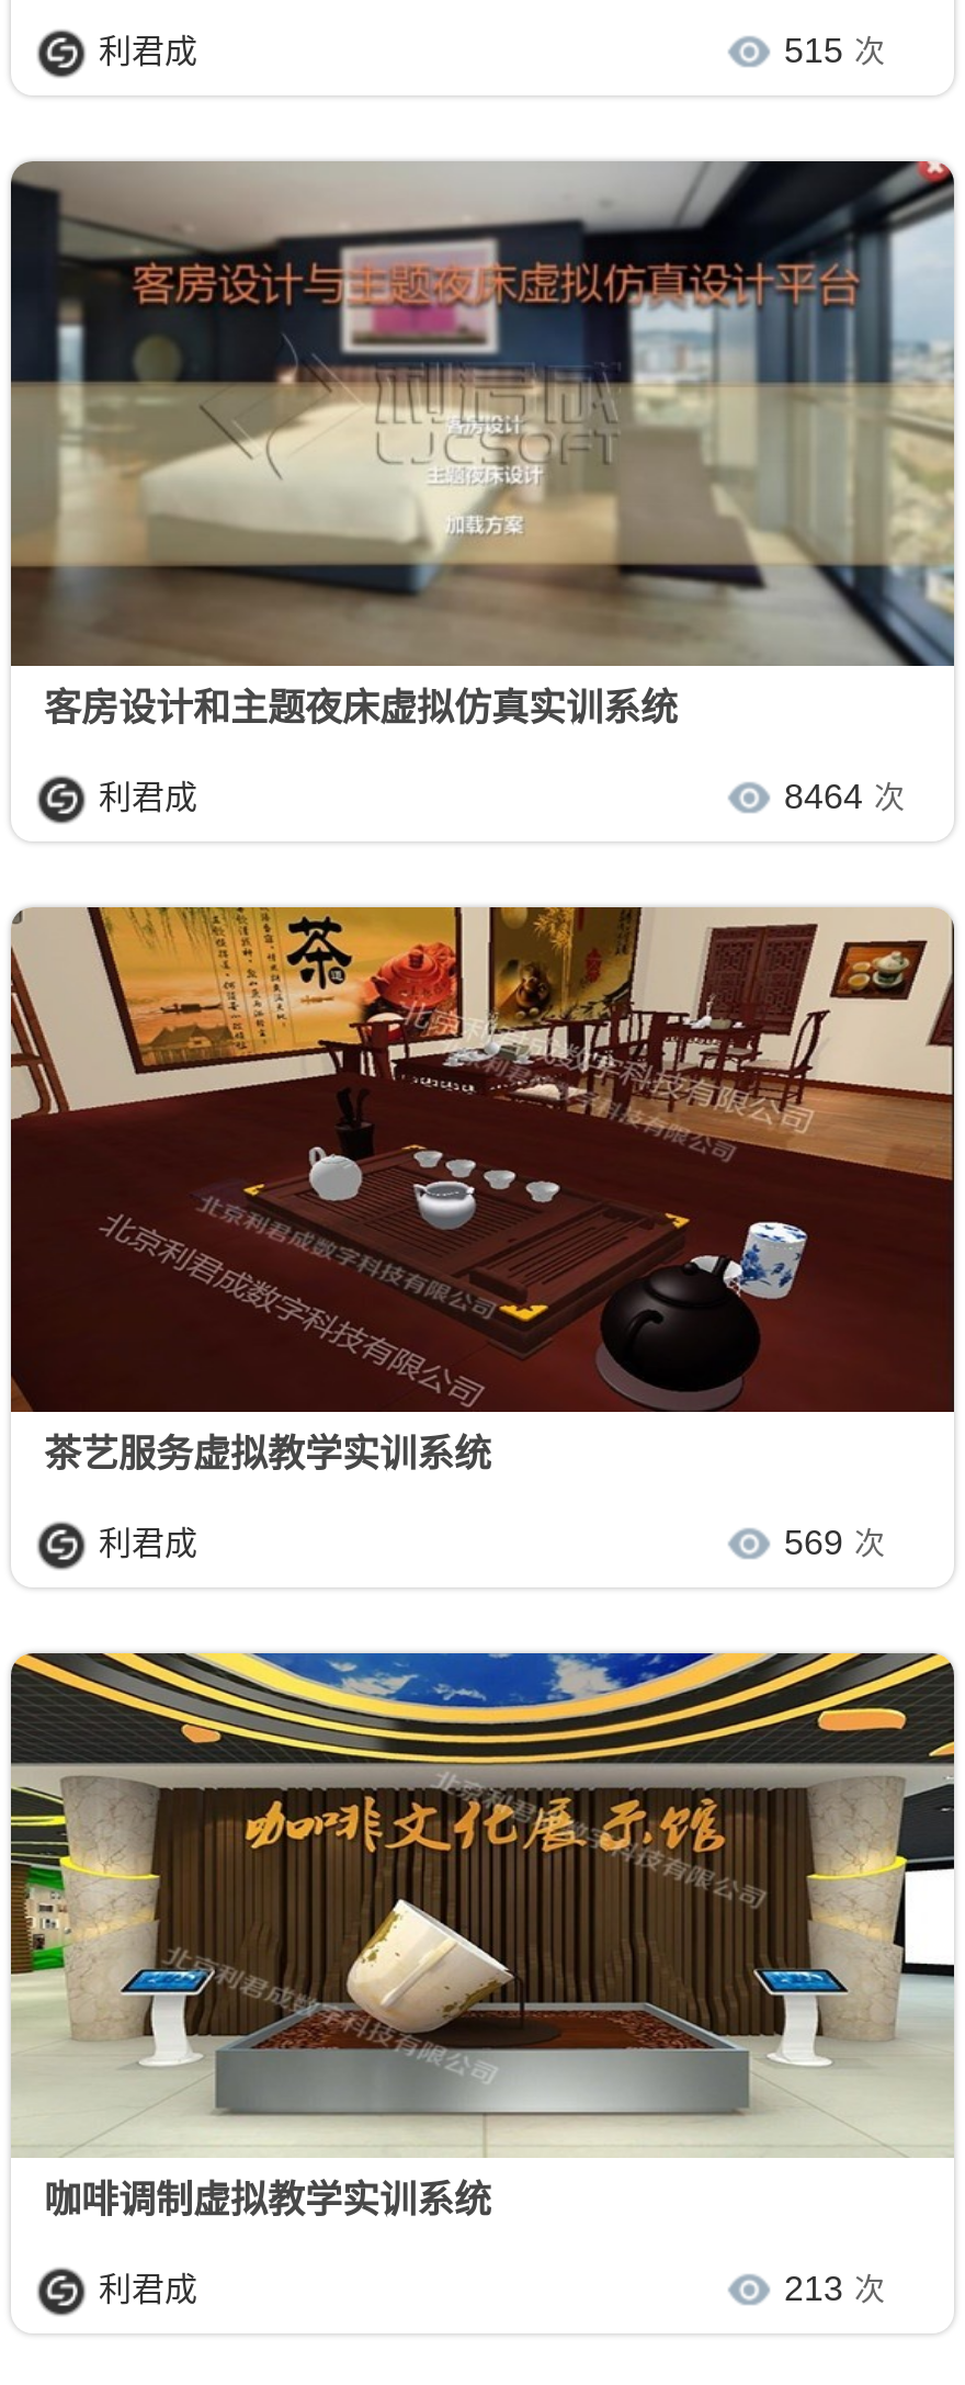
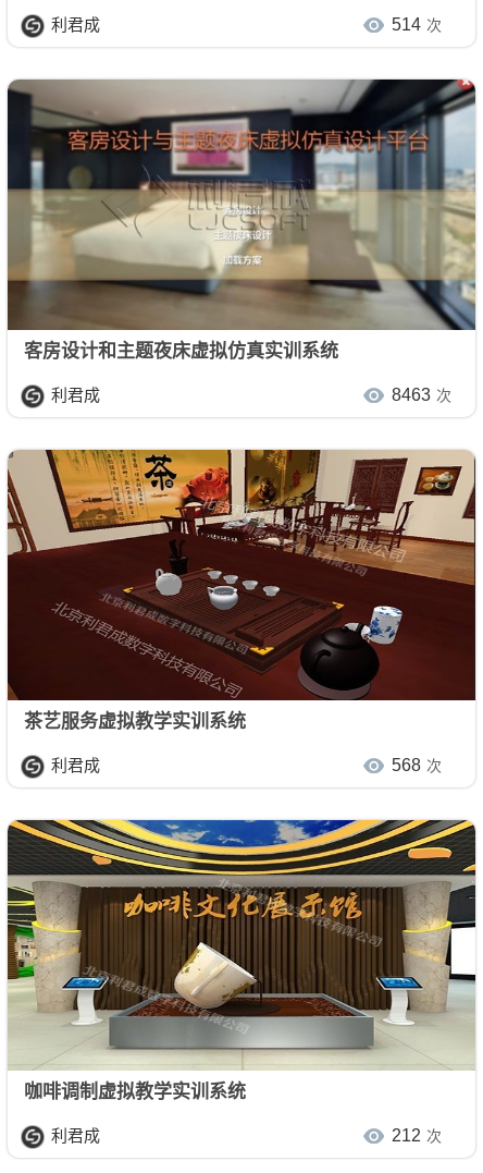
- 515 次
+ 514 次

- 8464 次
+ 8463 次

- 569 次
+ 568 次

- 213 次
+ 212 次
